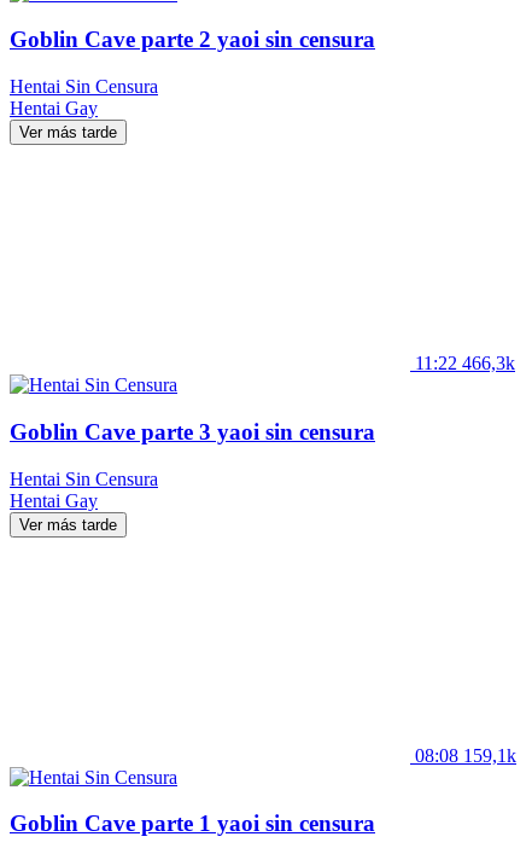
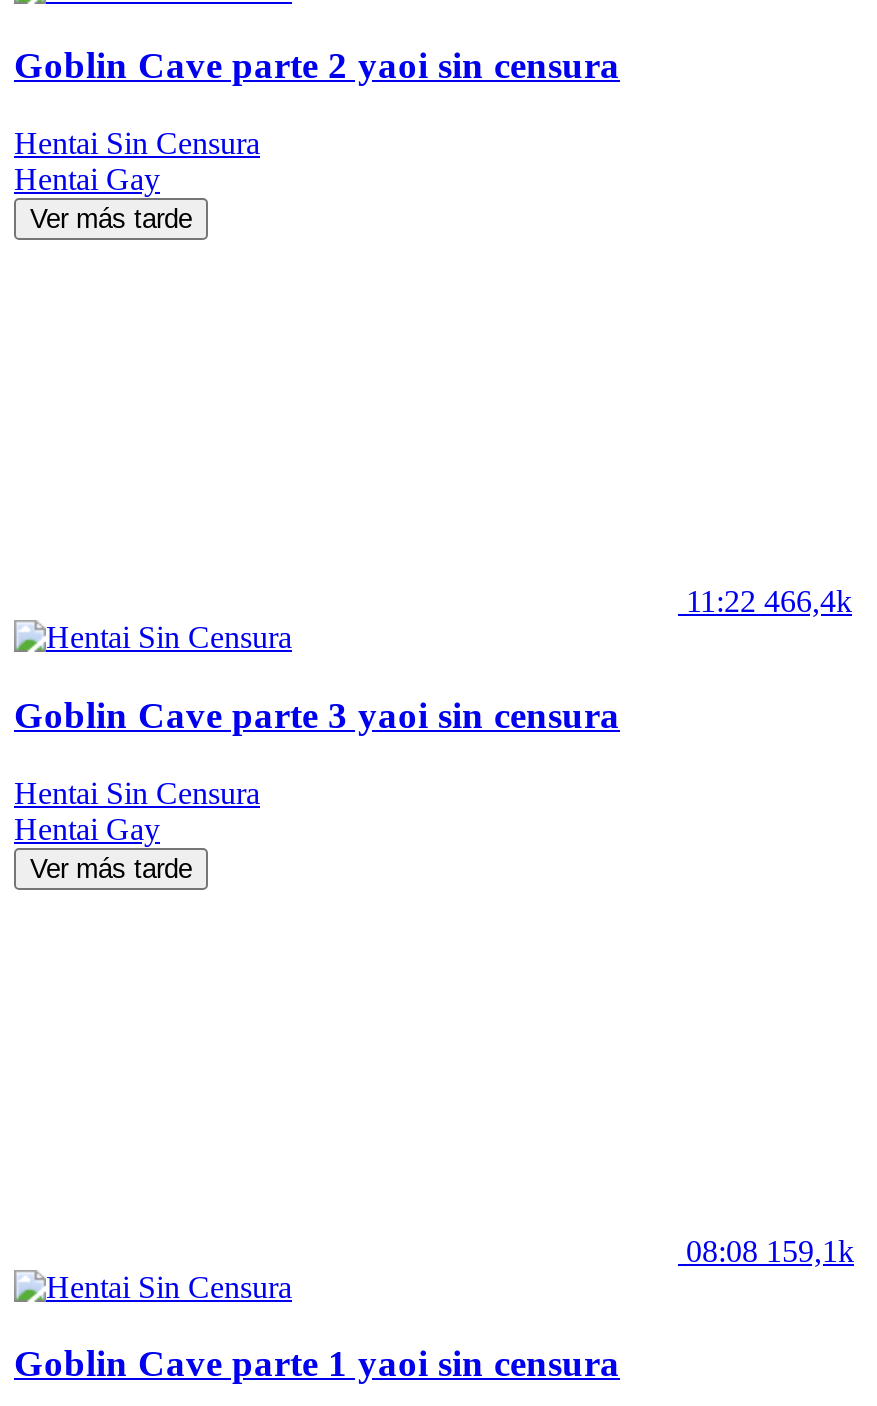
- 11:22 466,3k
+ 11:22 466,4k
